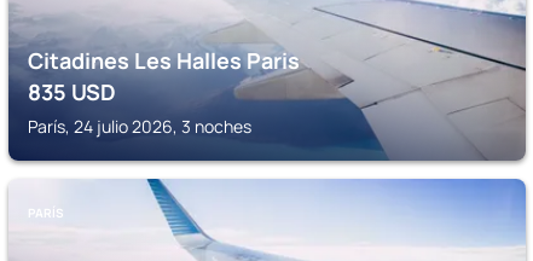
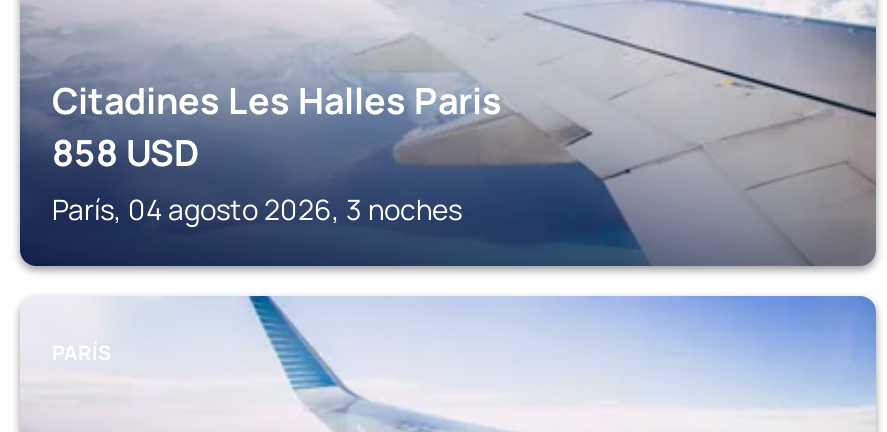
- 835 USD
+ 858 USD

- París, 24 julio 2026, 3 noches
+ París, 04 agosto 2026, 3 noches
